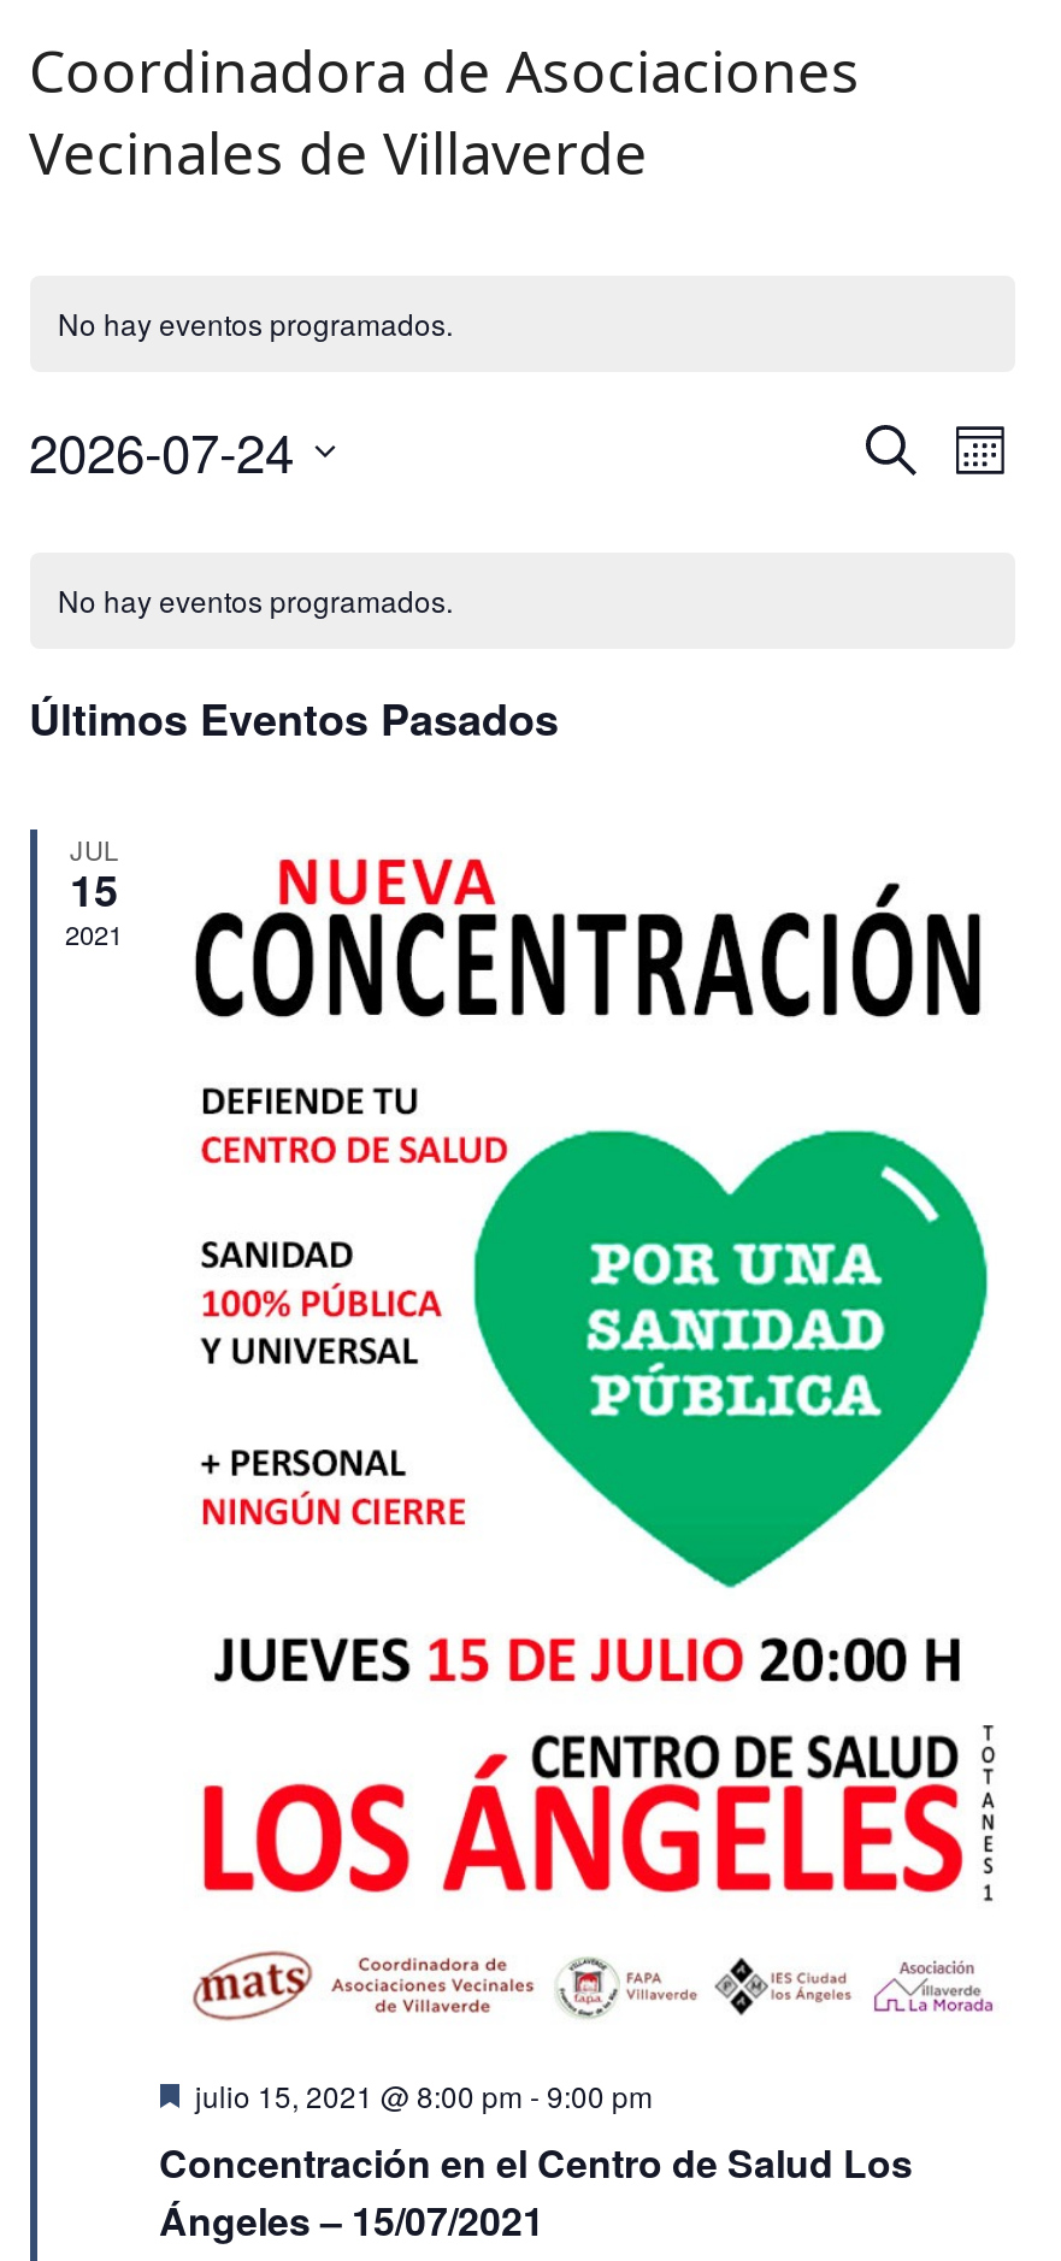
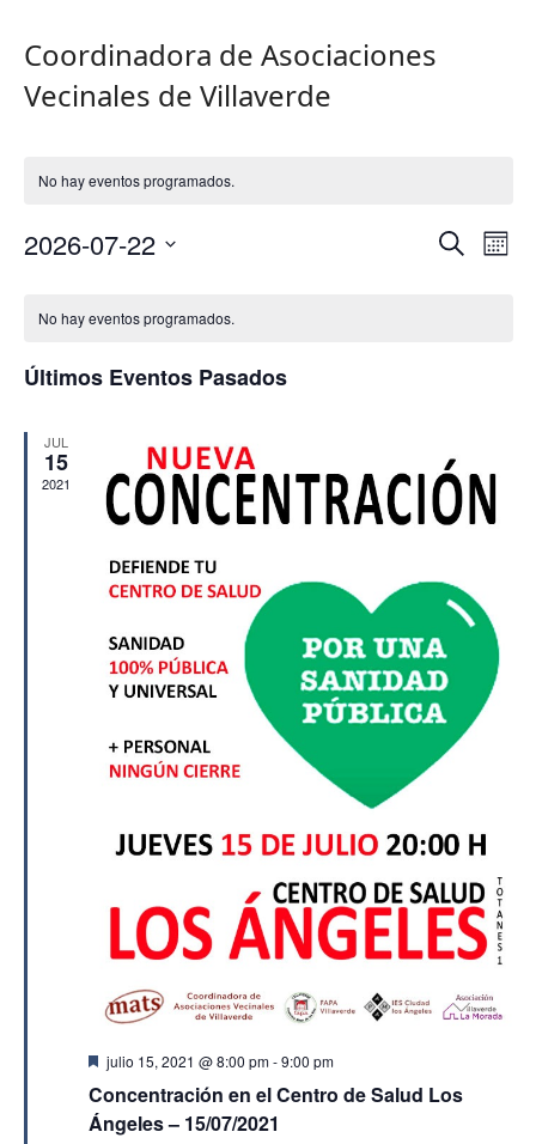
- 2026-07-24
+ 2026-07-22
